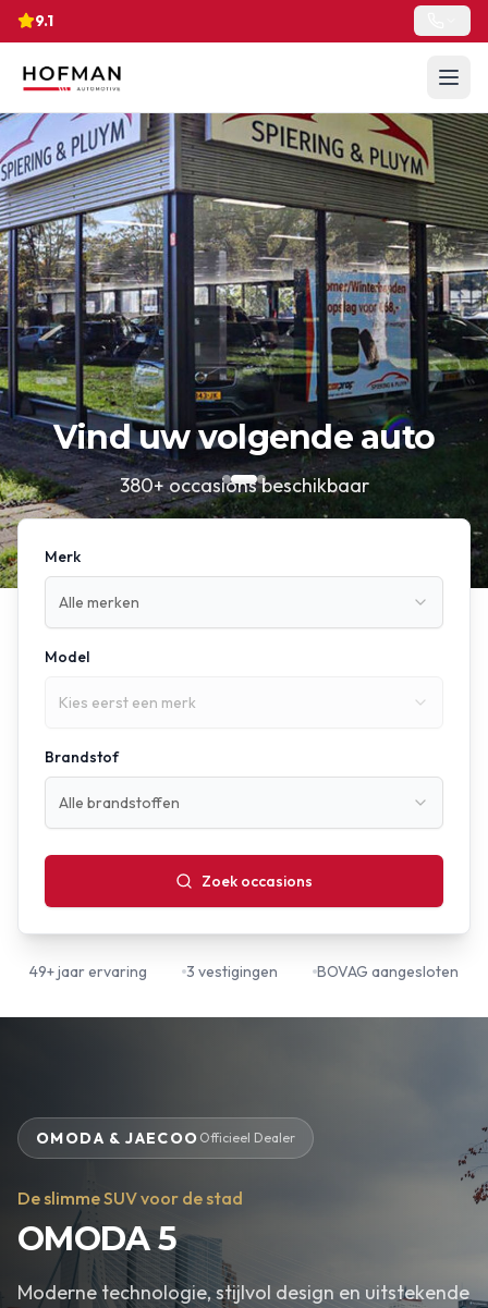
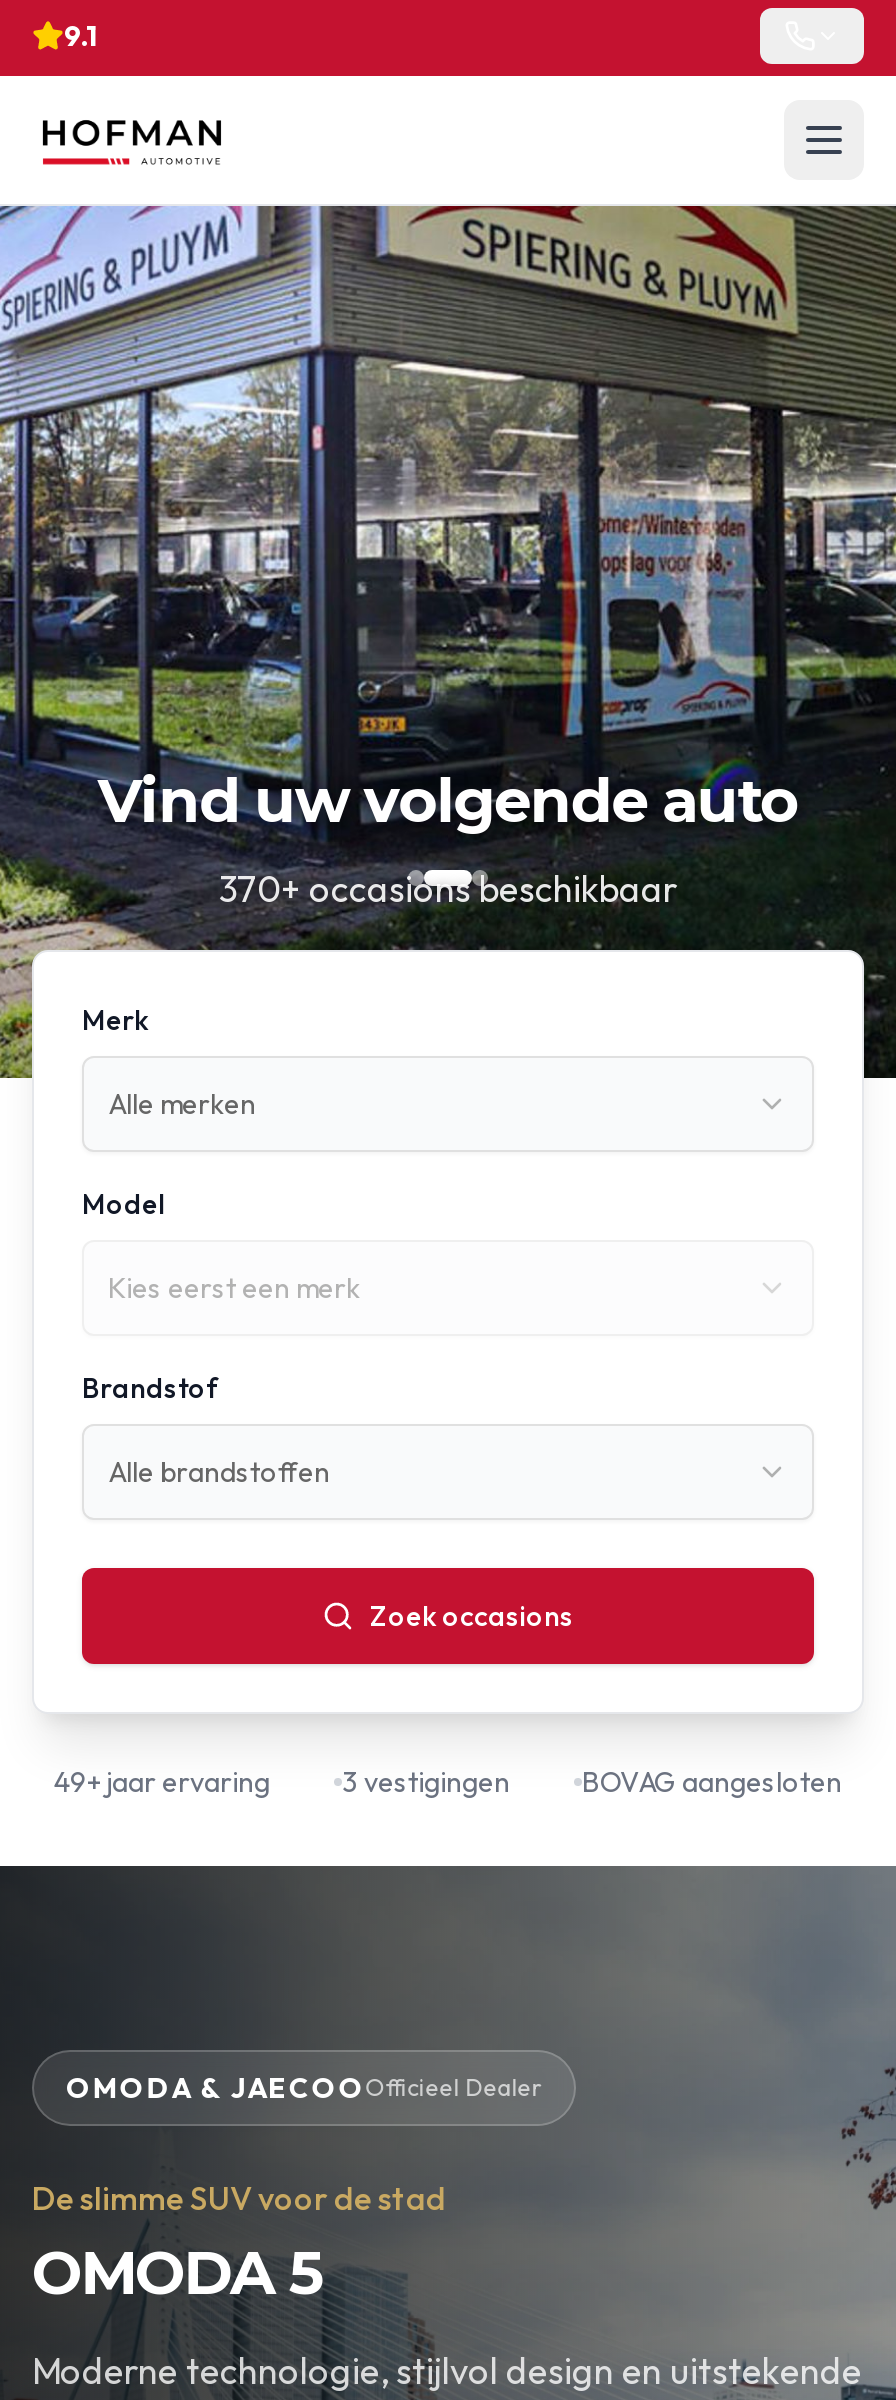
- 380+ occasions beschikbaar
+ 370+ occasions beschikbaar
